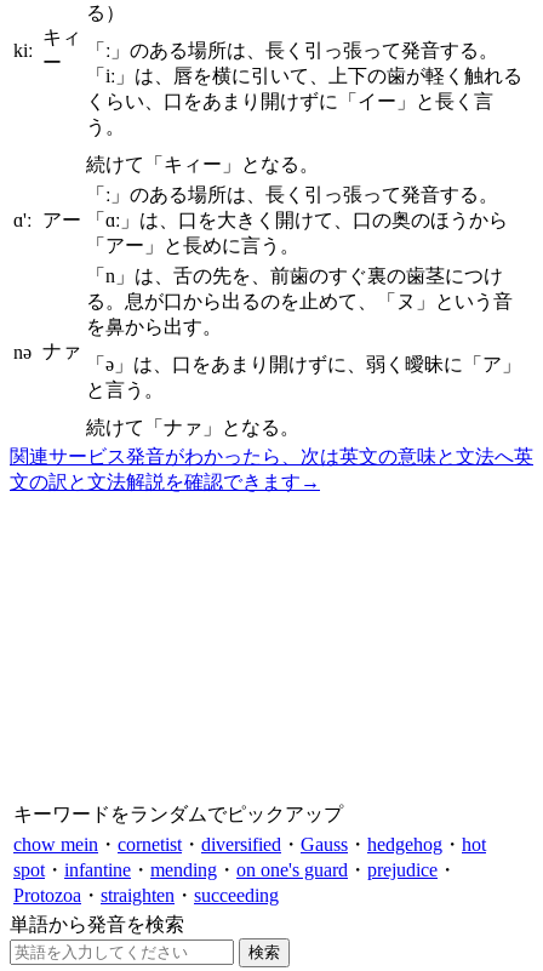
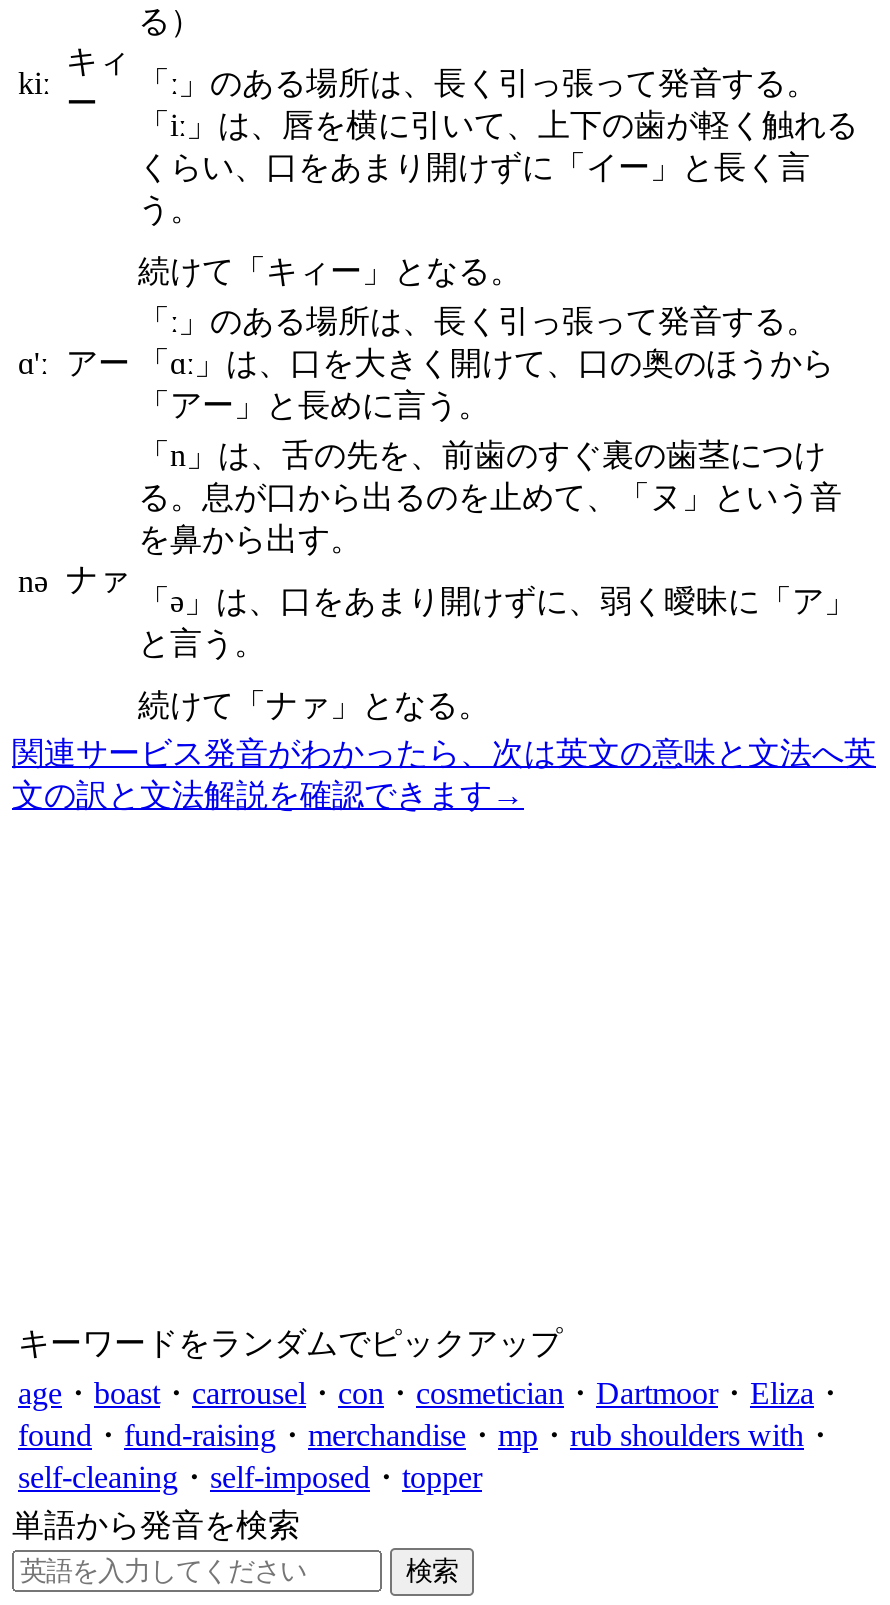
- chow mein・cornetist・diversified・Gauss・hedgehog・hot
- spot・infantine・mending・on one's guard・prejudice・
- Protozoa・straighten・succeeding
+ age・boast・carrousel・con・cosmetician・Dartmoor・Eliza・
+ found・fund-raising・merchandise・mp・rub shoulders with・
+ self-cleaning・self-imposed・topper
